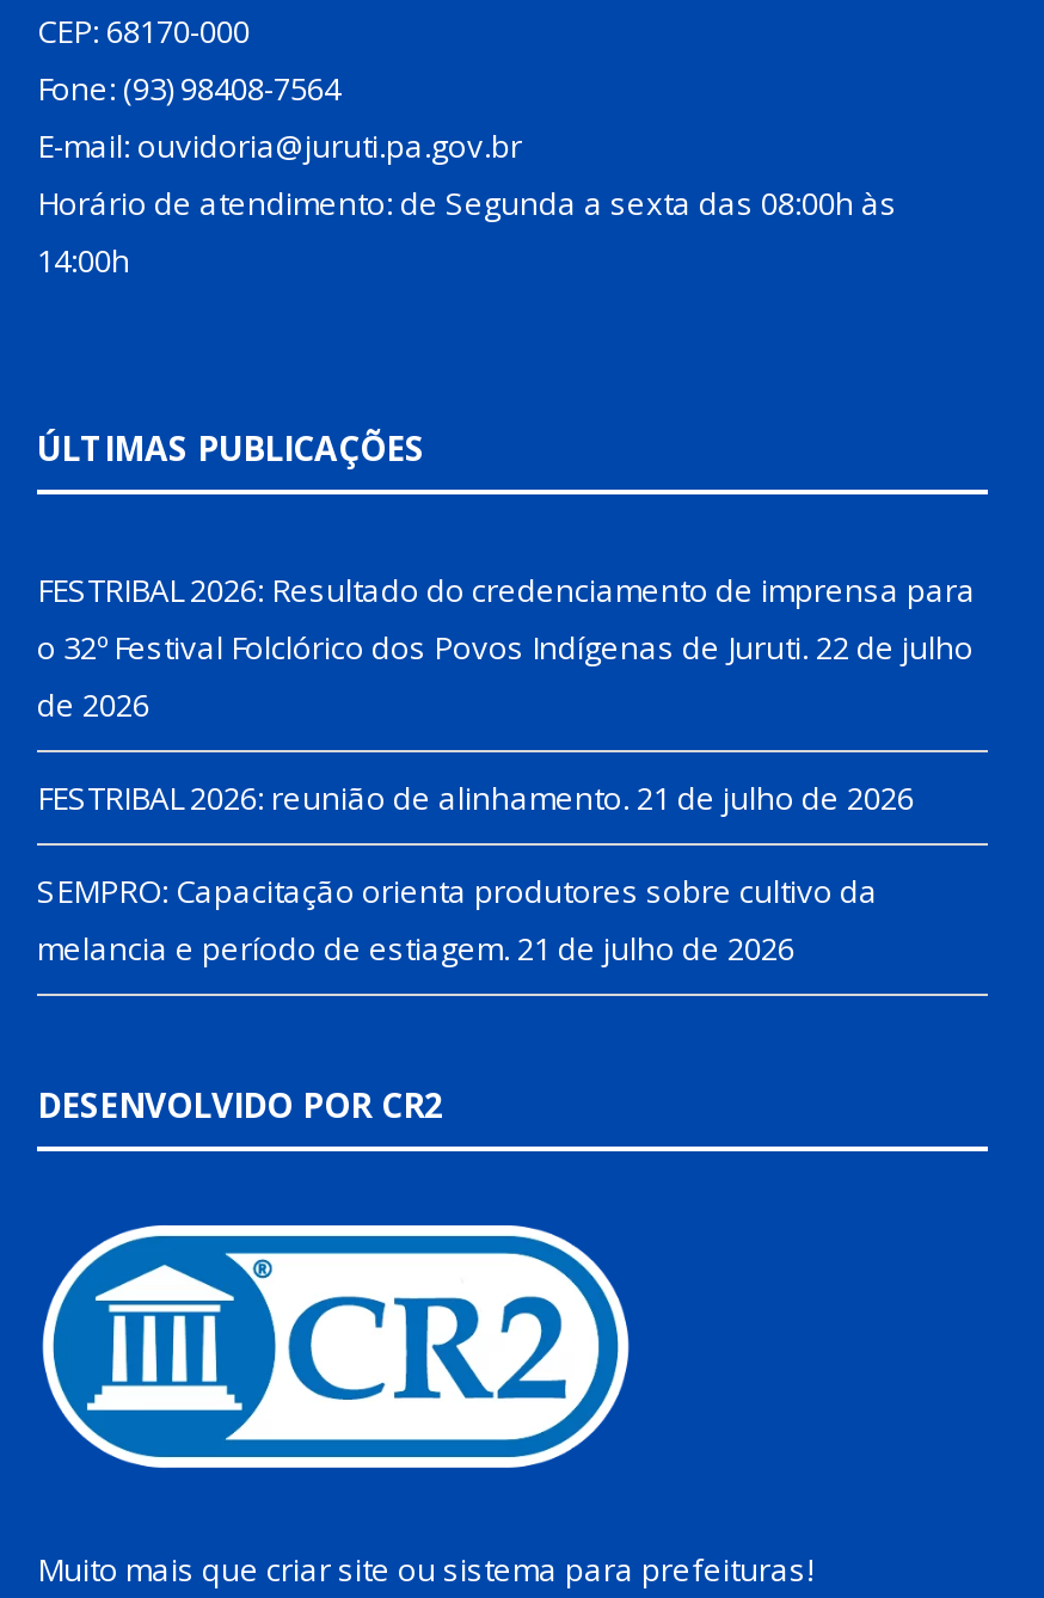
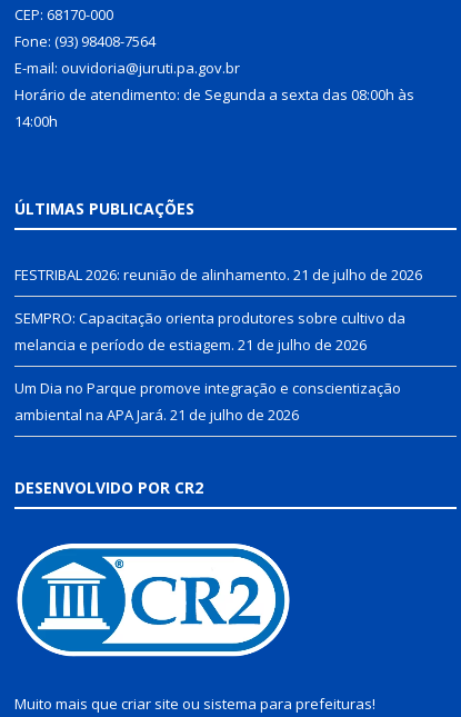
- FESTRIBAL 2026: Resultado do credenciamento de imprensa para
- o 32º Festival Folclórico dos Povos Indígenas de Juruti. 22 de julho
- de 2026

moved up: FESTRIBAL 2026: reunião de alinhamento. 21 de julho de 2026 | SEMPRO: Capacitação orienta produtores sobre cultivo da | melancia e período de estiagem. 21 de julho de 2026

+ Um Dia no Parque promove integração e conscientização
+ ambiental na APA Jará. 21 de julho de 2026
